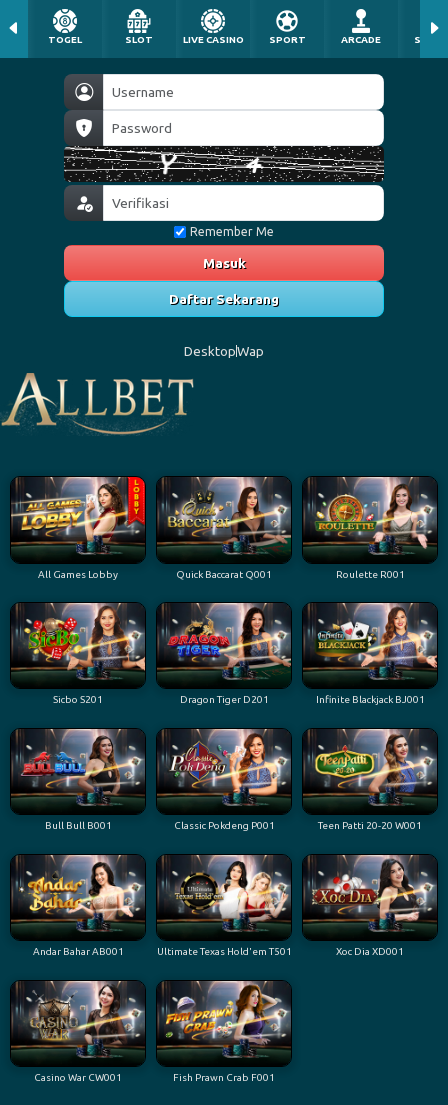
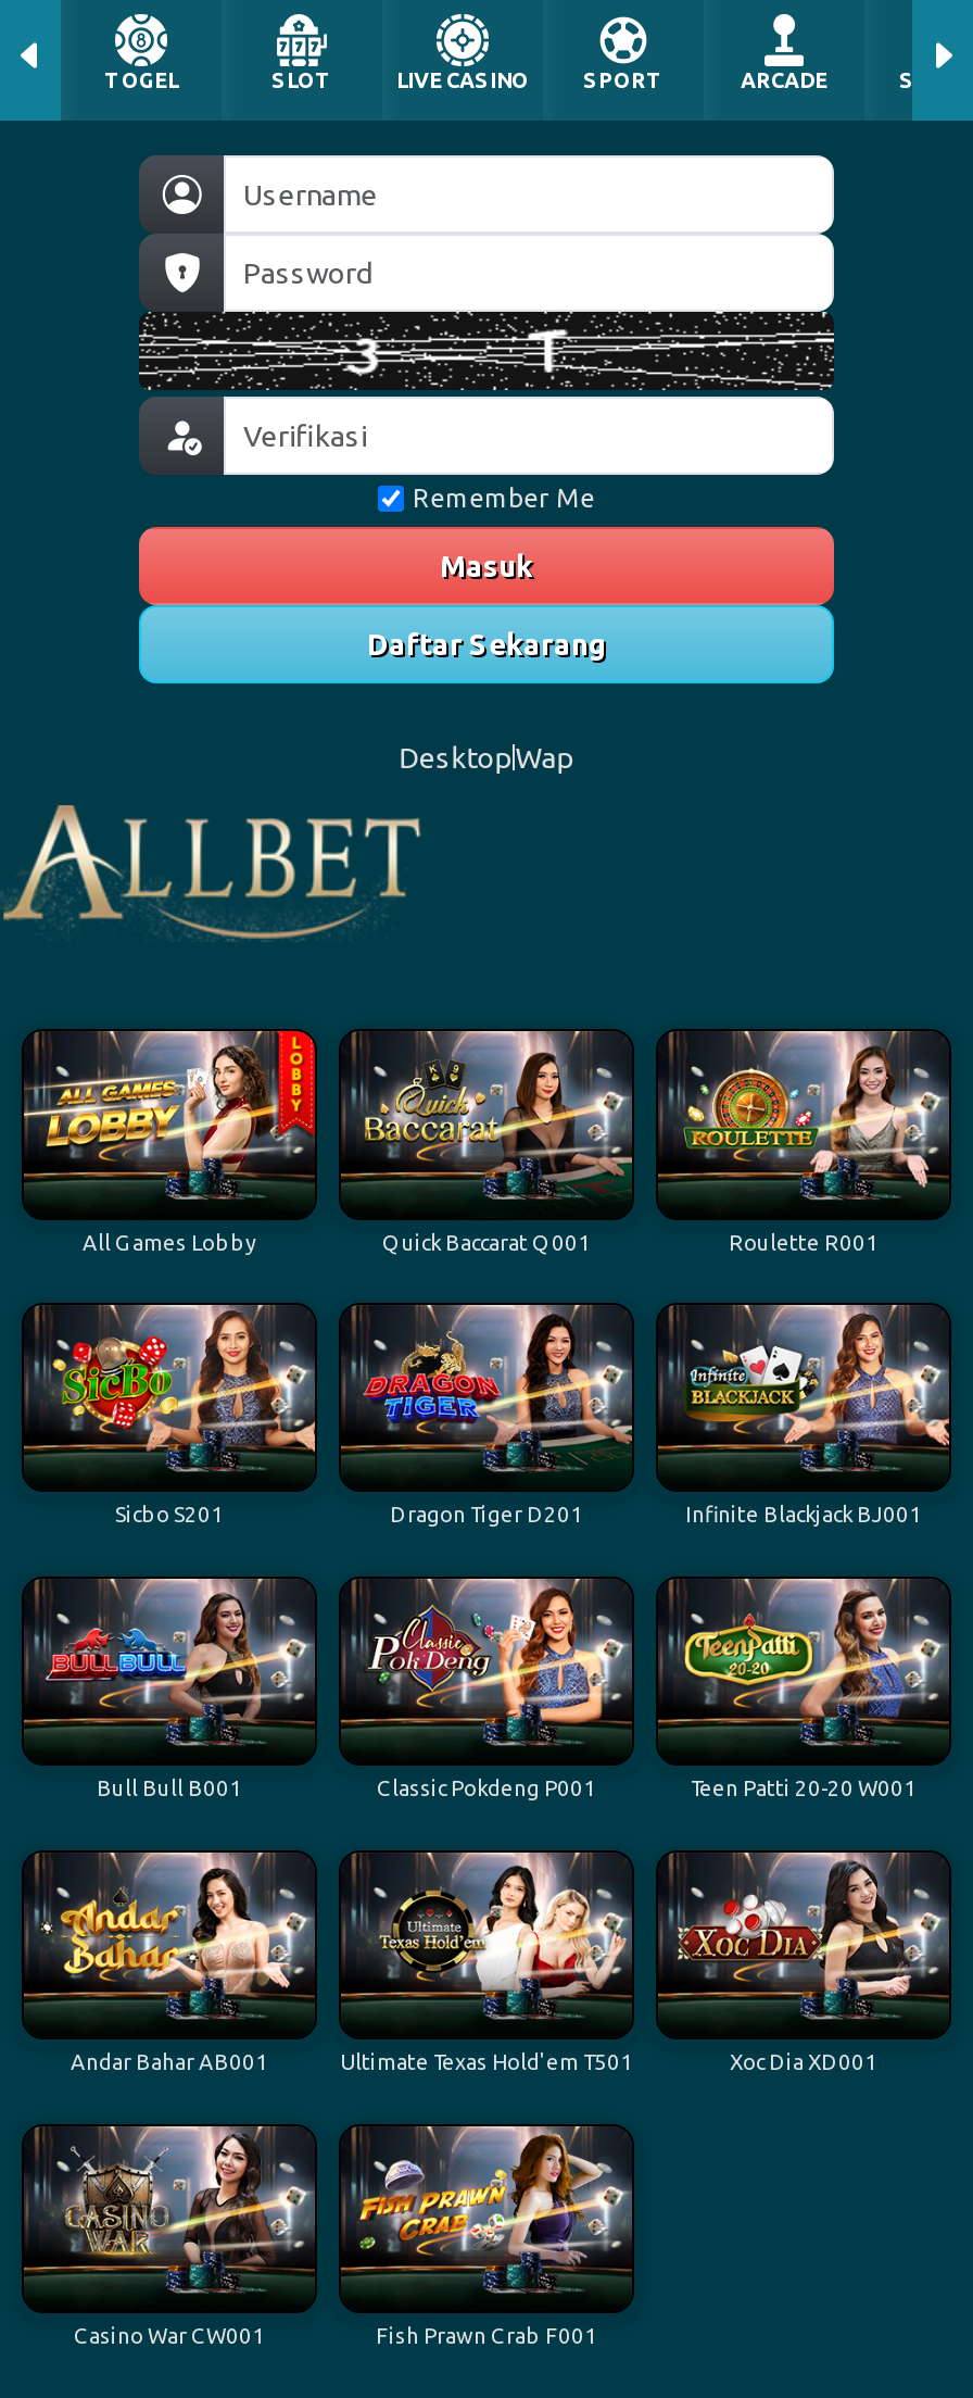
- [image]
+ [image]
